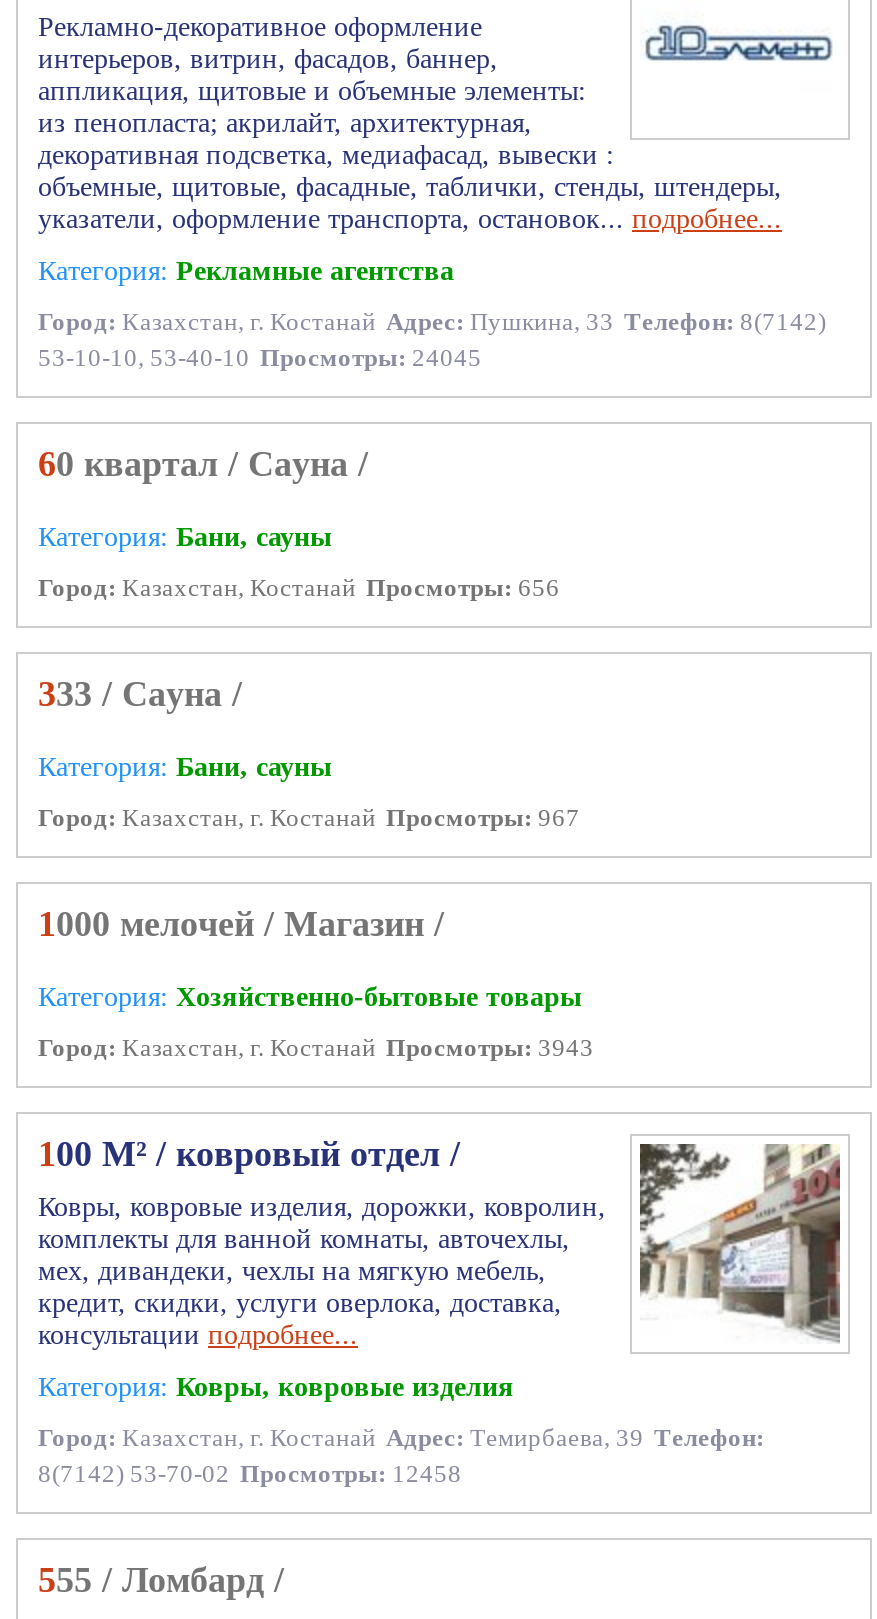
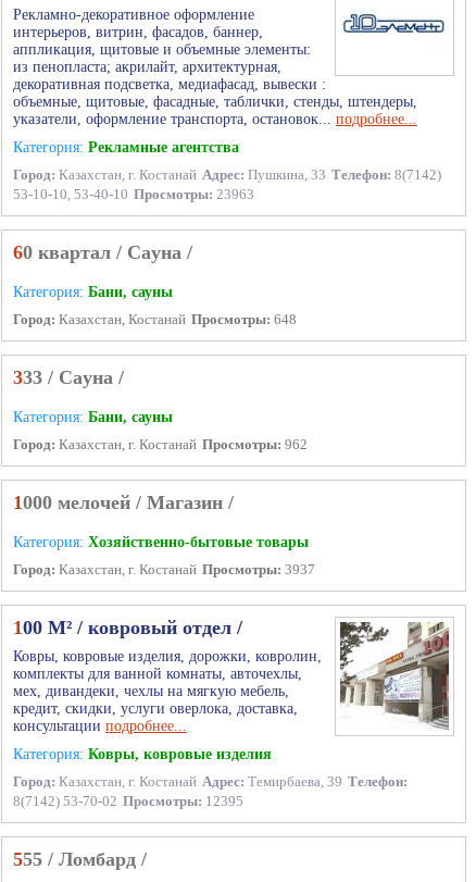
- 53-10-10, 53-40-10 Просмотры: 24045
+ 53-10-10, 53-40-10 Просмотры: 23963

- Город: Казахстан, Костанай Просмотры: 656
+ Город: Казахстан, Костанай Просмотры: 648

- Город: Казахстан, г. Костанай Просмотры: 967
+ Город: Казахстан, г. Костанай Просмотры: 962

- Город: Казахстан, г. Костанай Просмотры: 3943
+ Город: Казахстан, г. Костанай Просмотры: 3937

- 8(7142) 53-70-02 Просмотры: 12458
+ 8(7142) 53-70-02 Просмотры: 12395
